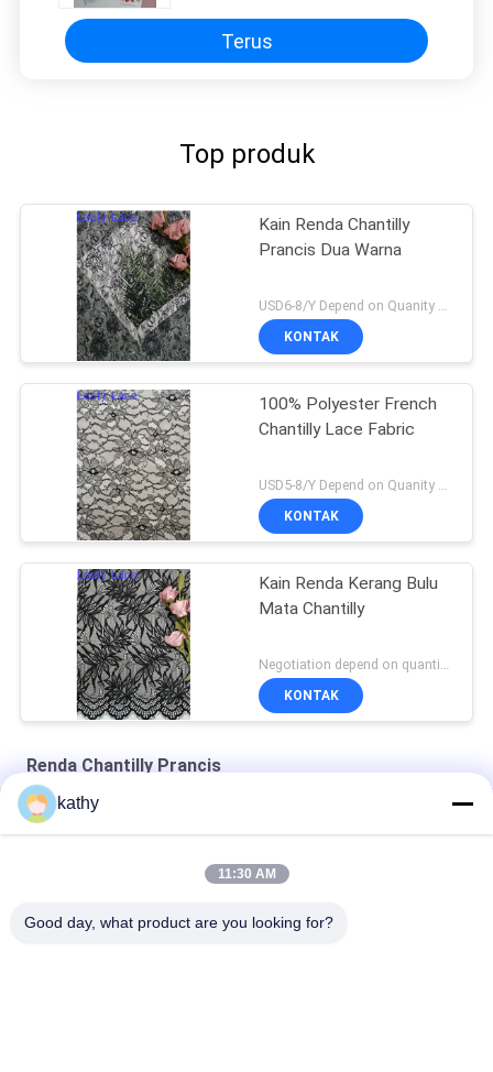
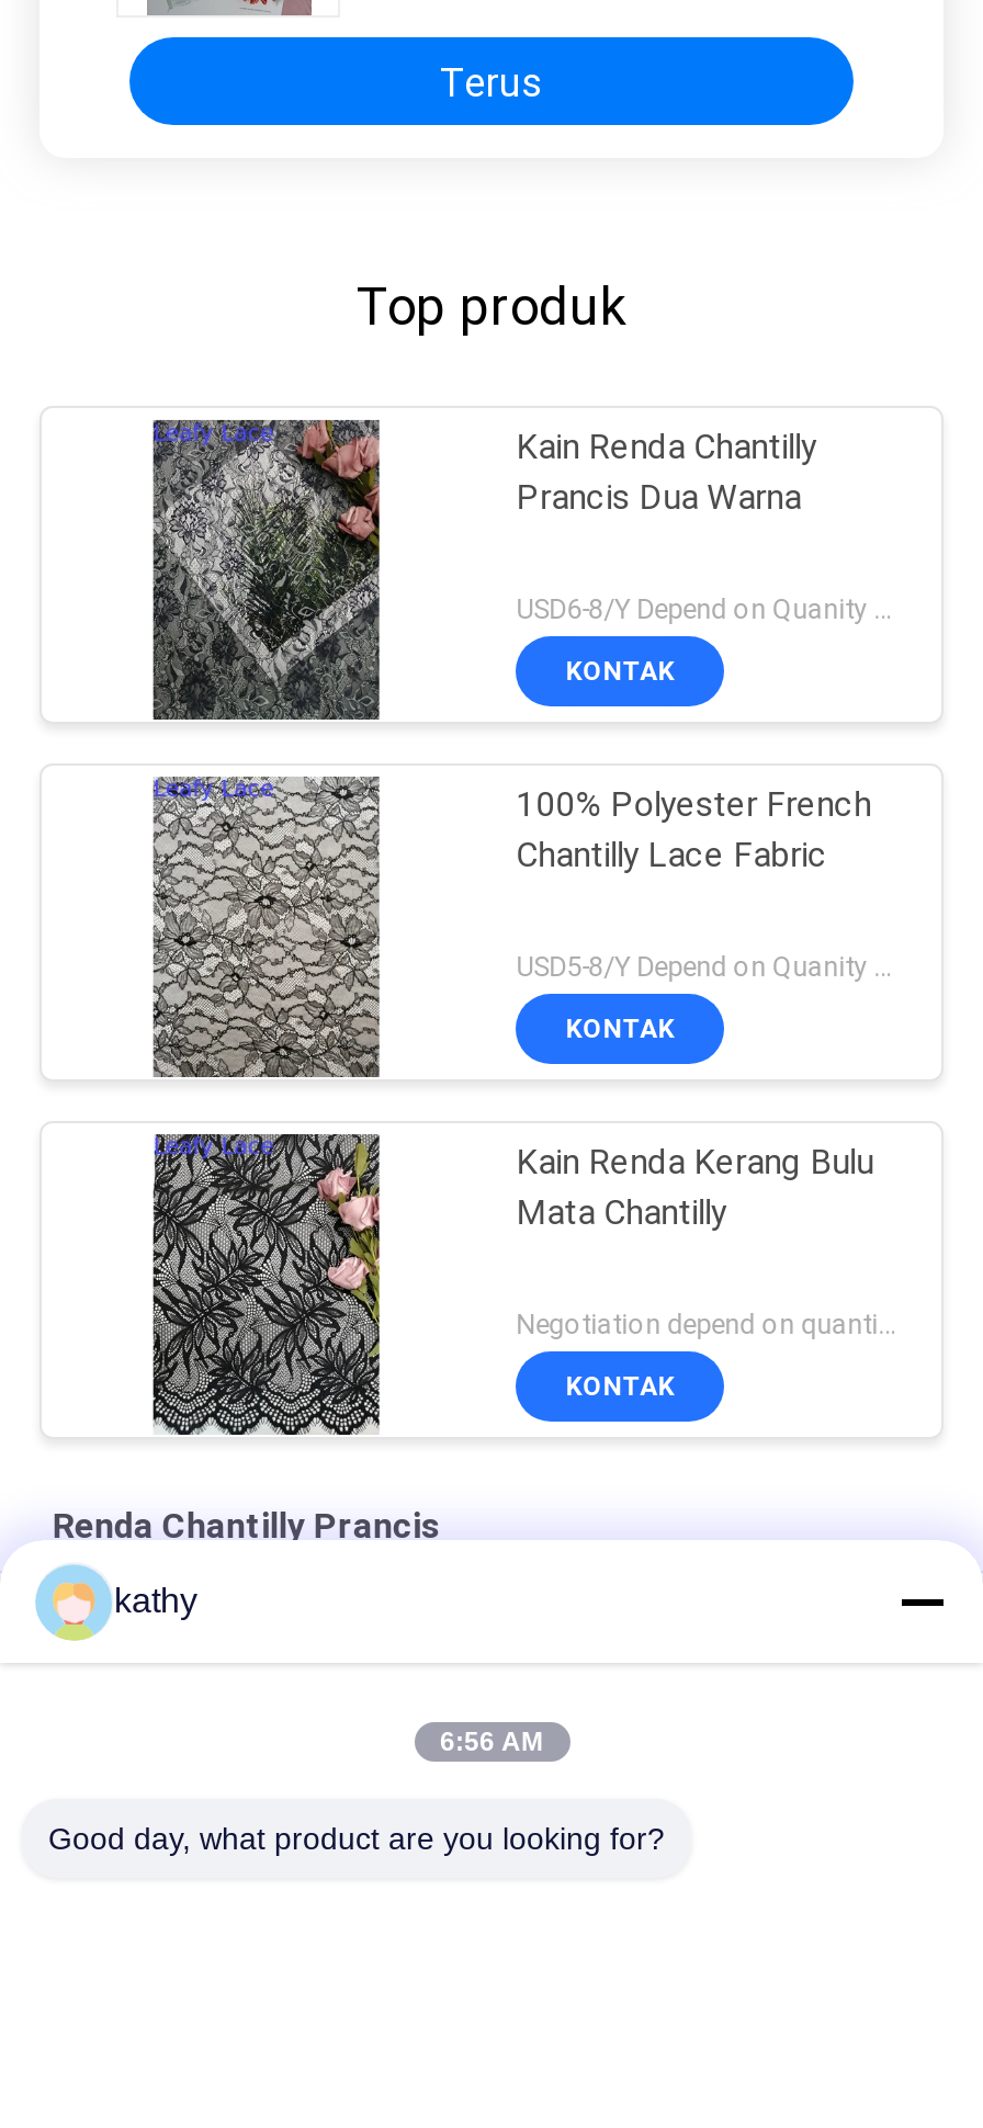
- 11:30 AM
+ 6:56 AM
